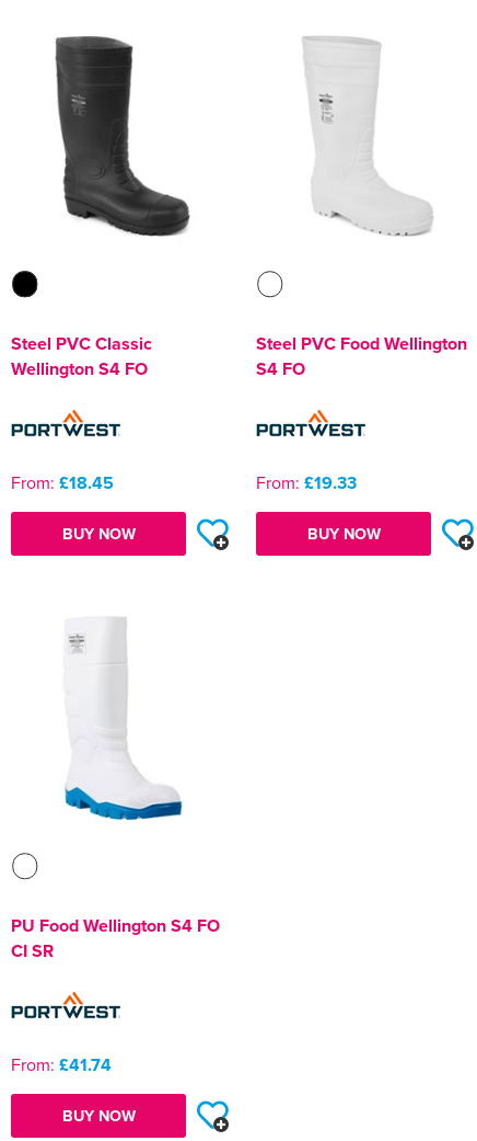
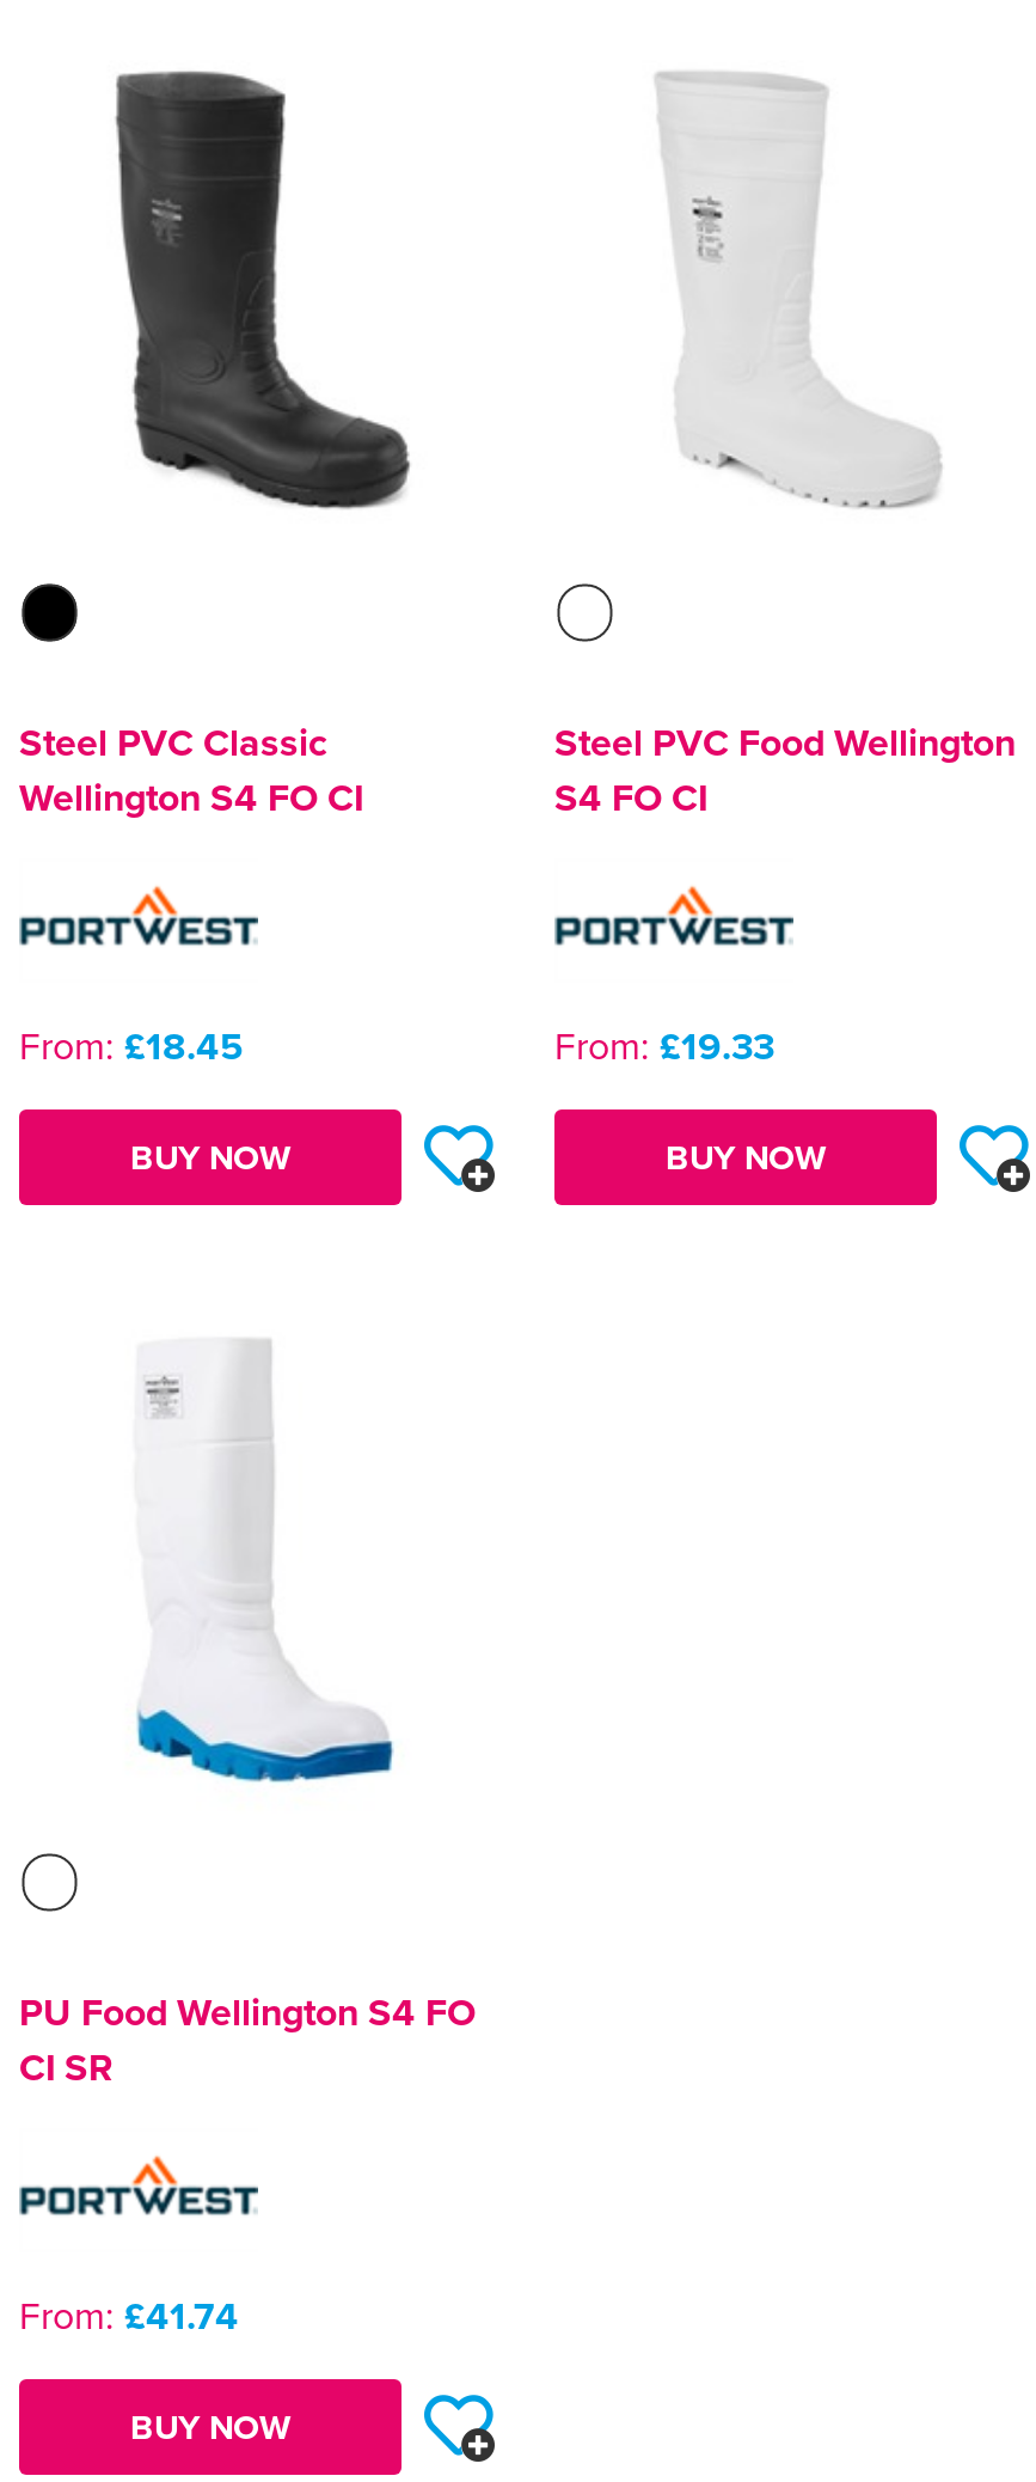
- Wellington S4 FO
+ Wellington S4 FO CI

- S4 FO
+ S4 FO CI
